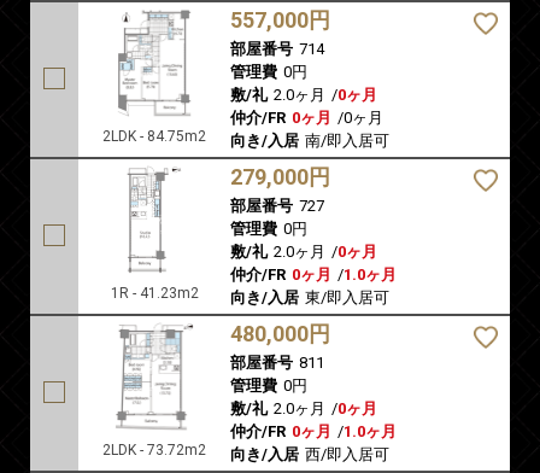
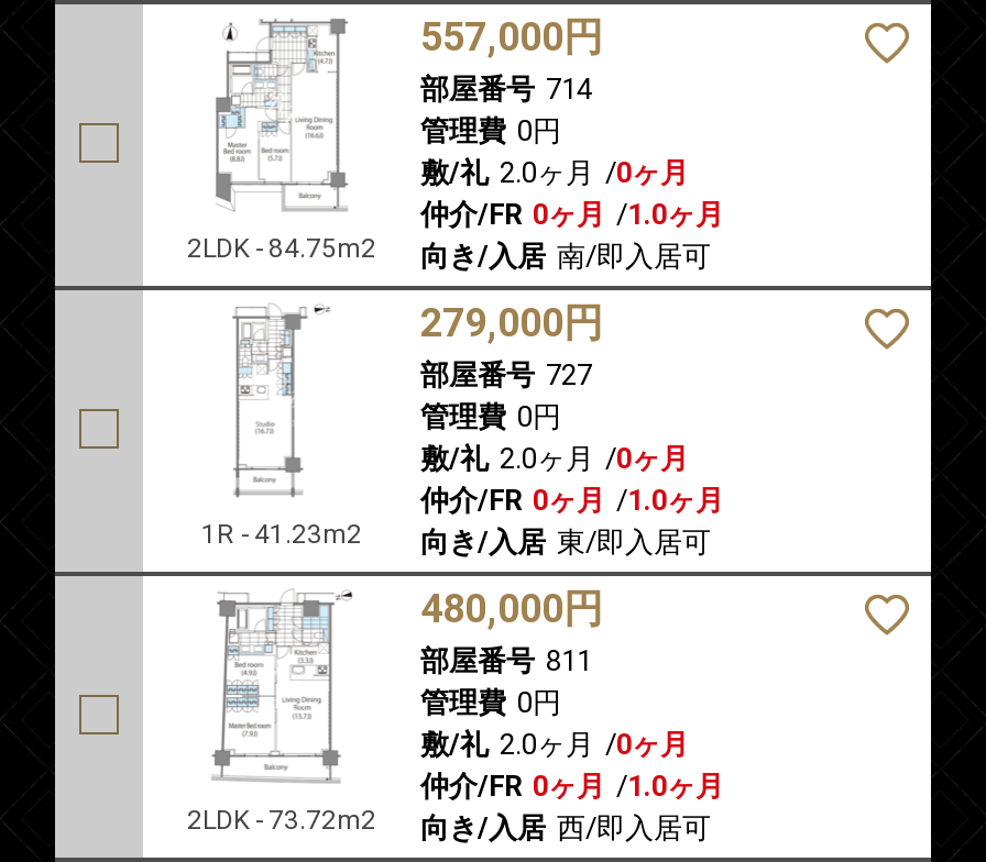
- 仲介/FR 0ヶ月 /0ヶ月
+ 仲介/FR 0ヶ月 /1.0ヶ月
